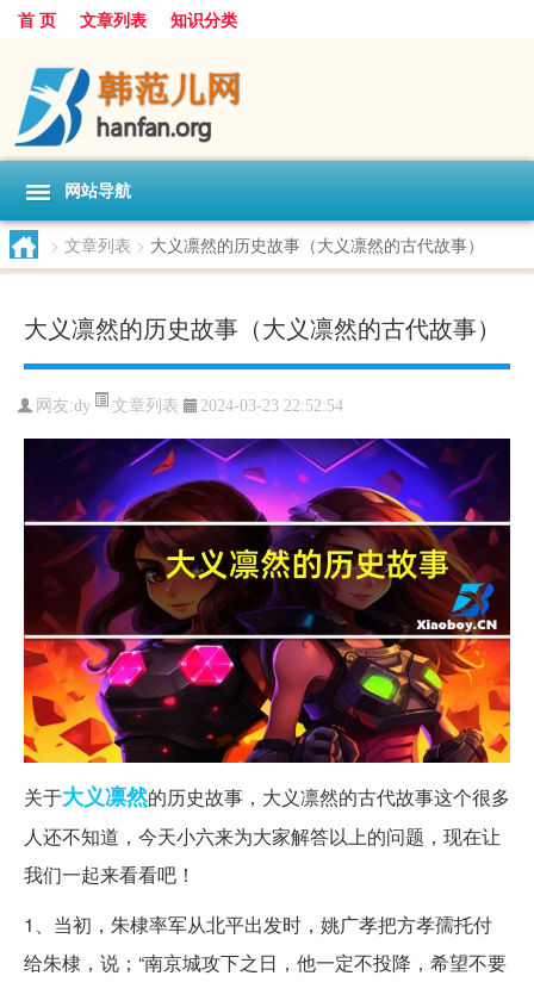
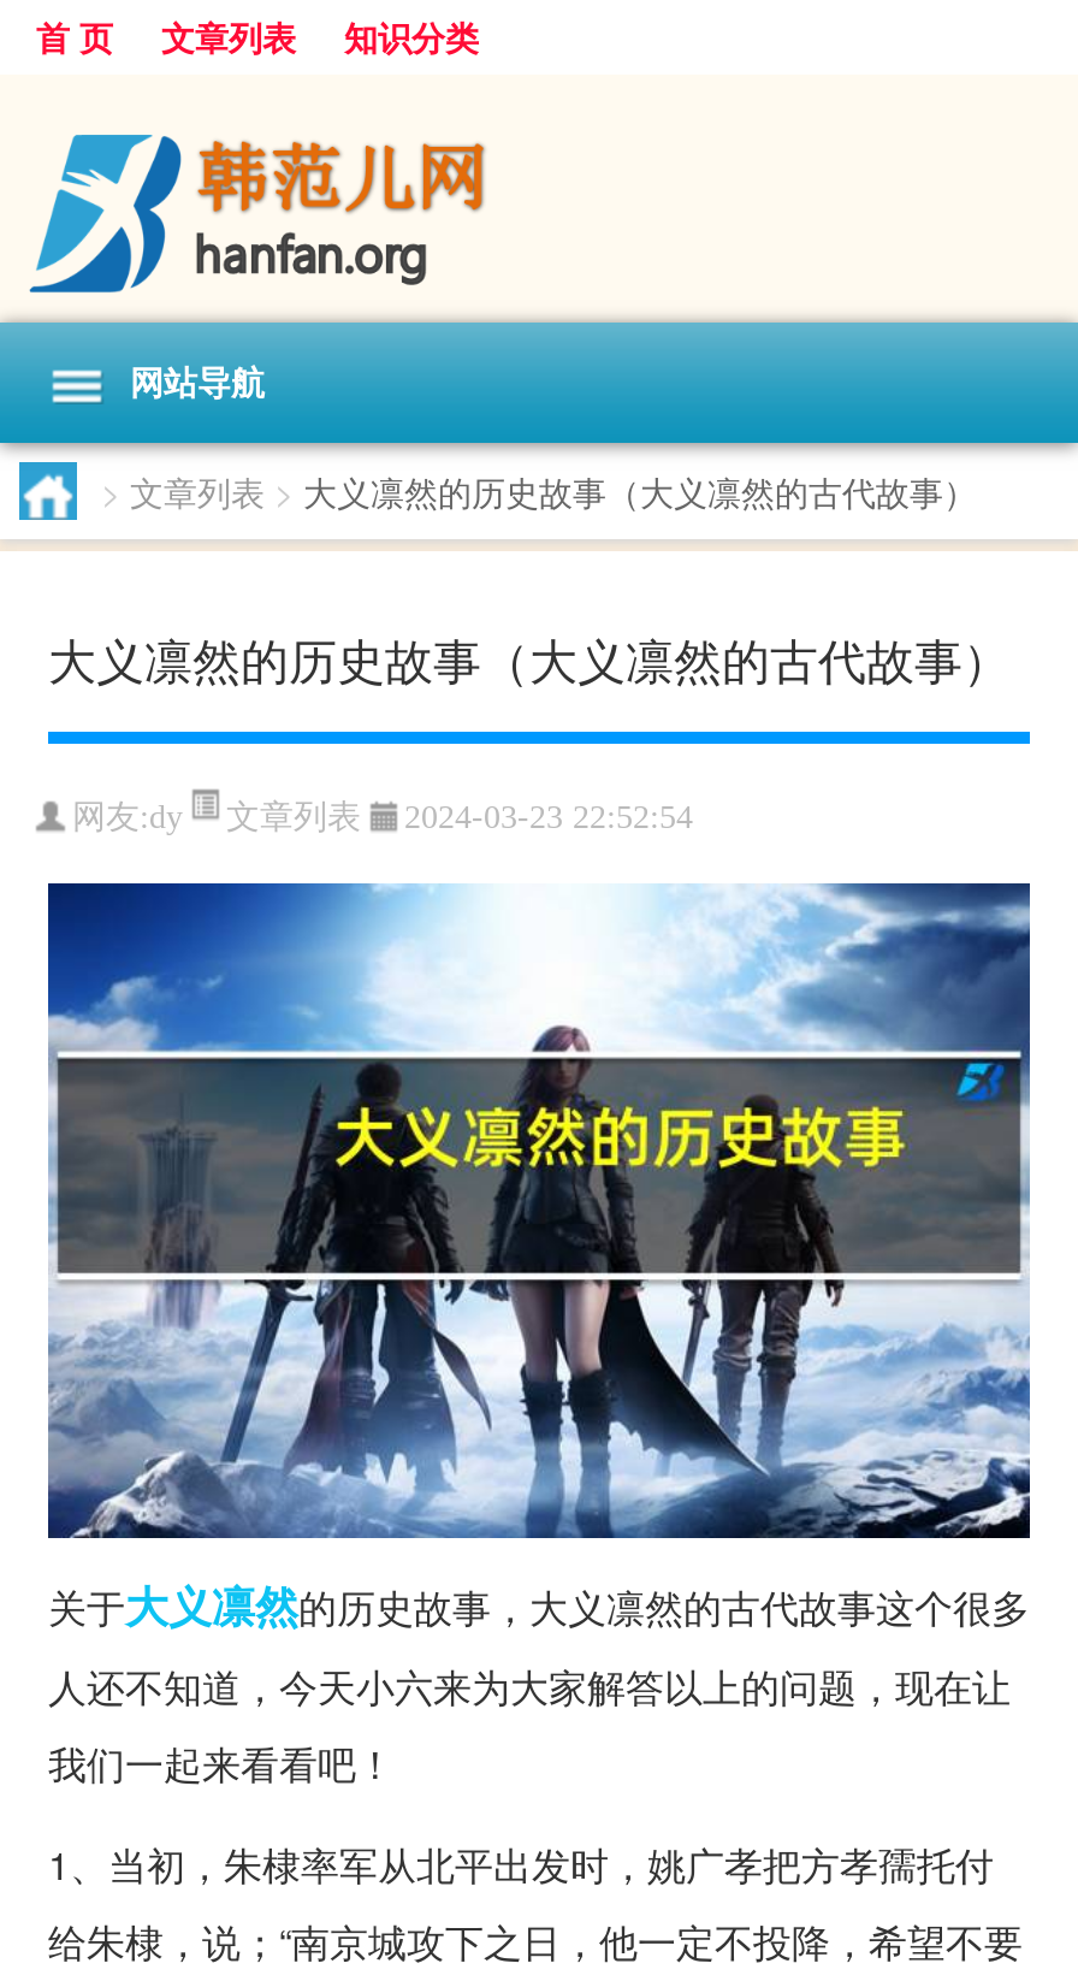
- [image]
+ [image]
